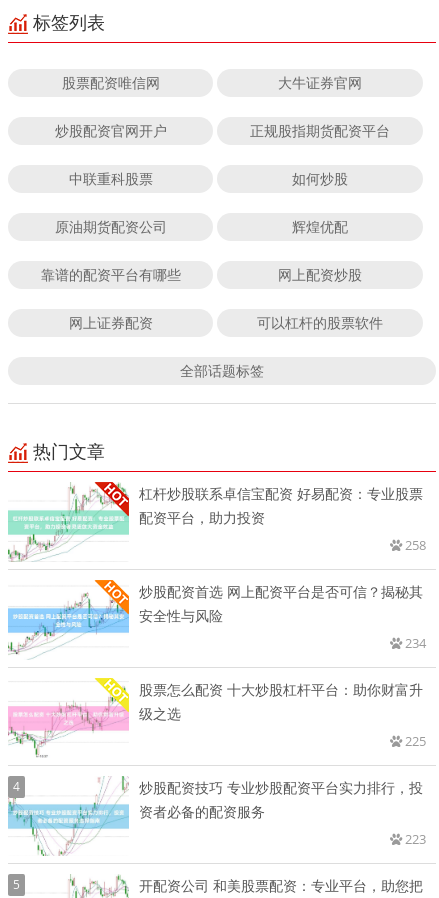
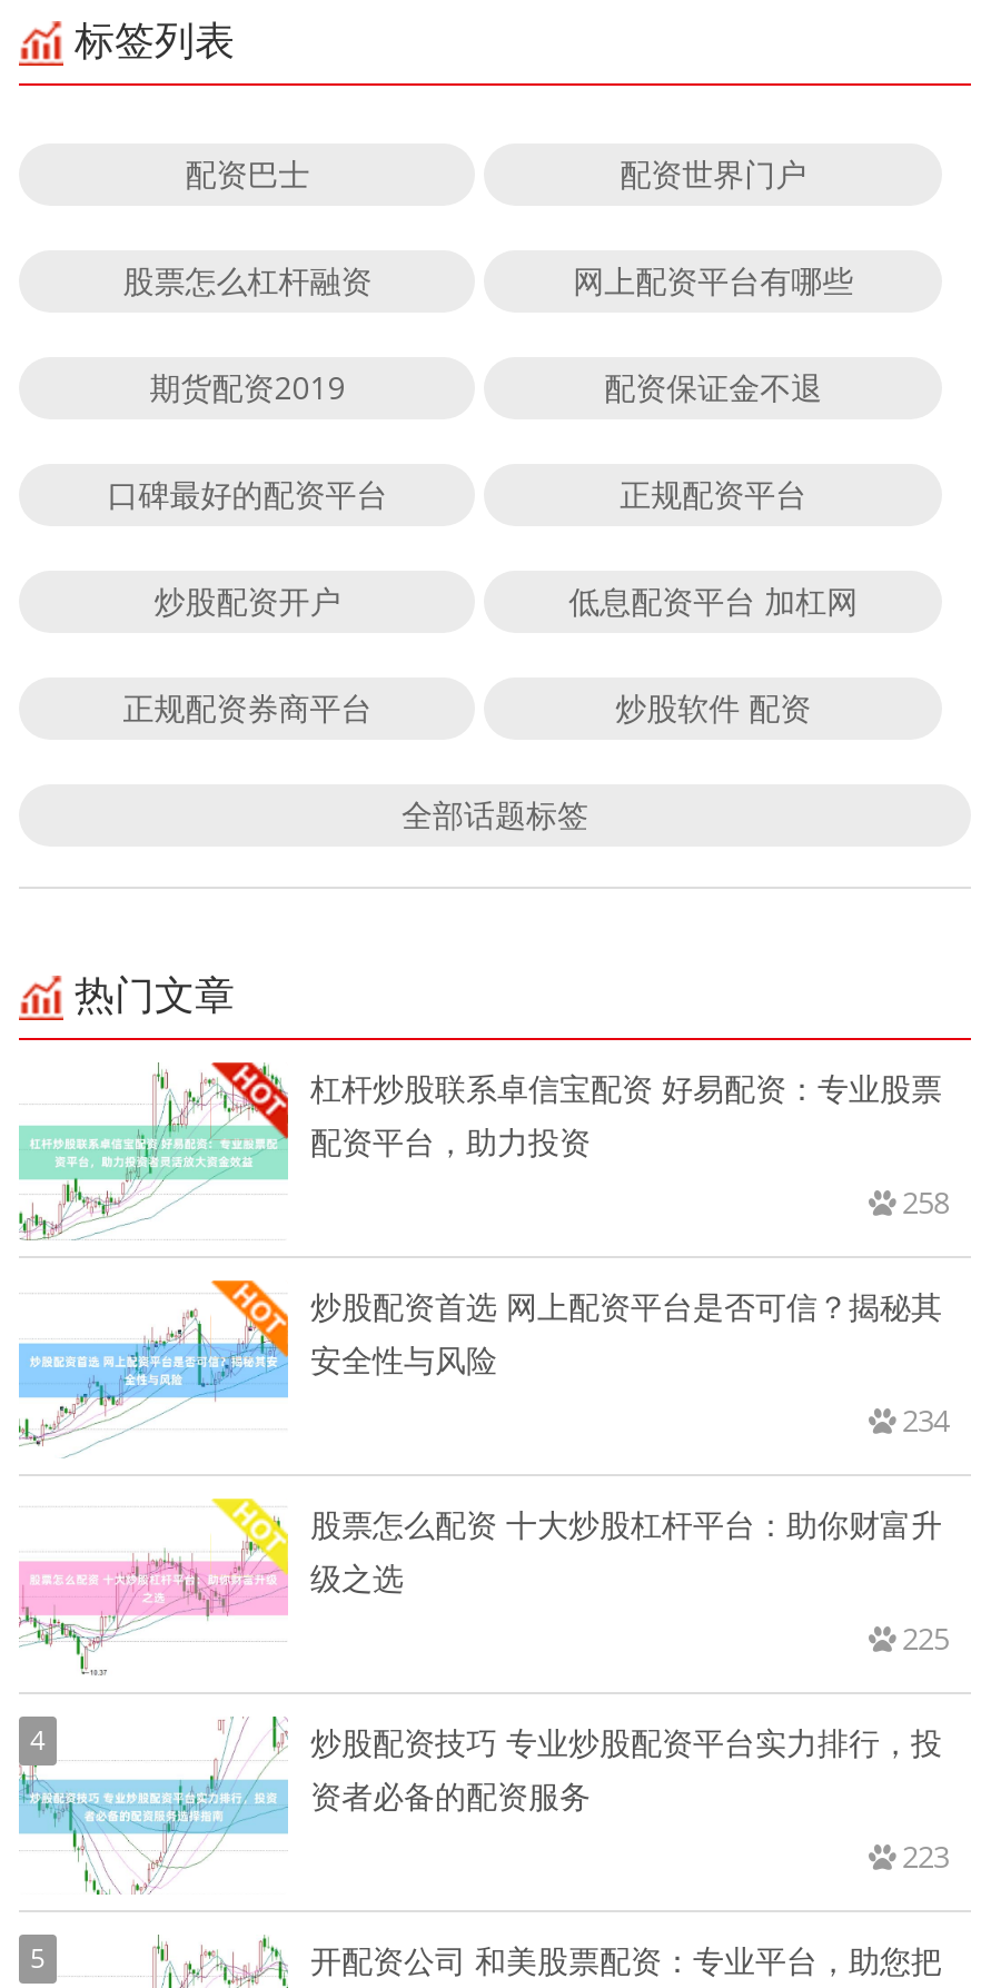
- 股票配资唯信网
- 大牛证券官网
+ 配资巴士
+ 配资世界门户

- 炒股配资官网开户
- 正规股指期货配资平台
+ 股票怎么杠杆融资
+ 网上配资平台有哪些

- 中联重科股票
- 如何炒股
+ 期货配资2019
+ 配资保证金不退

- 原油期货配资公司
- 辉煌优配
+ 口碑最好的配资平台
+ 正规配资平台

- 靠谱的配资平台有哪些
- 网上配资炒股
+ 炒股配资开户
+ 低息配资平台 加杠网

- 网上证券配资
- 可以杠杆的股票软件
+ 正规配资券商平台
+ 炒股软件 配资
